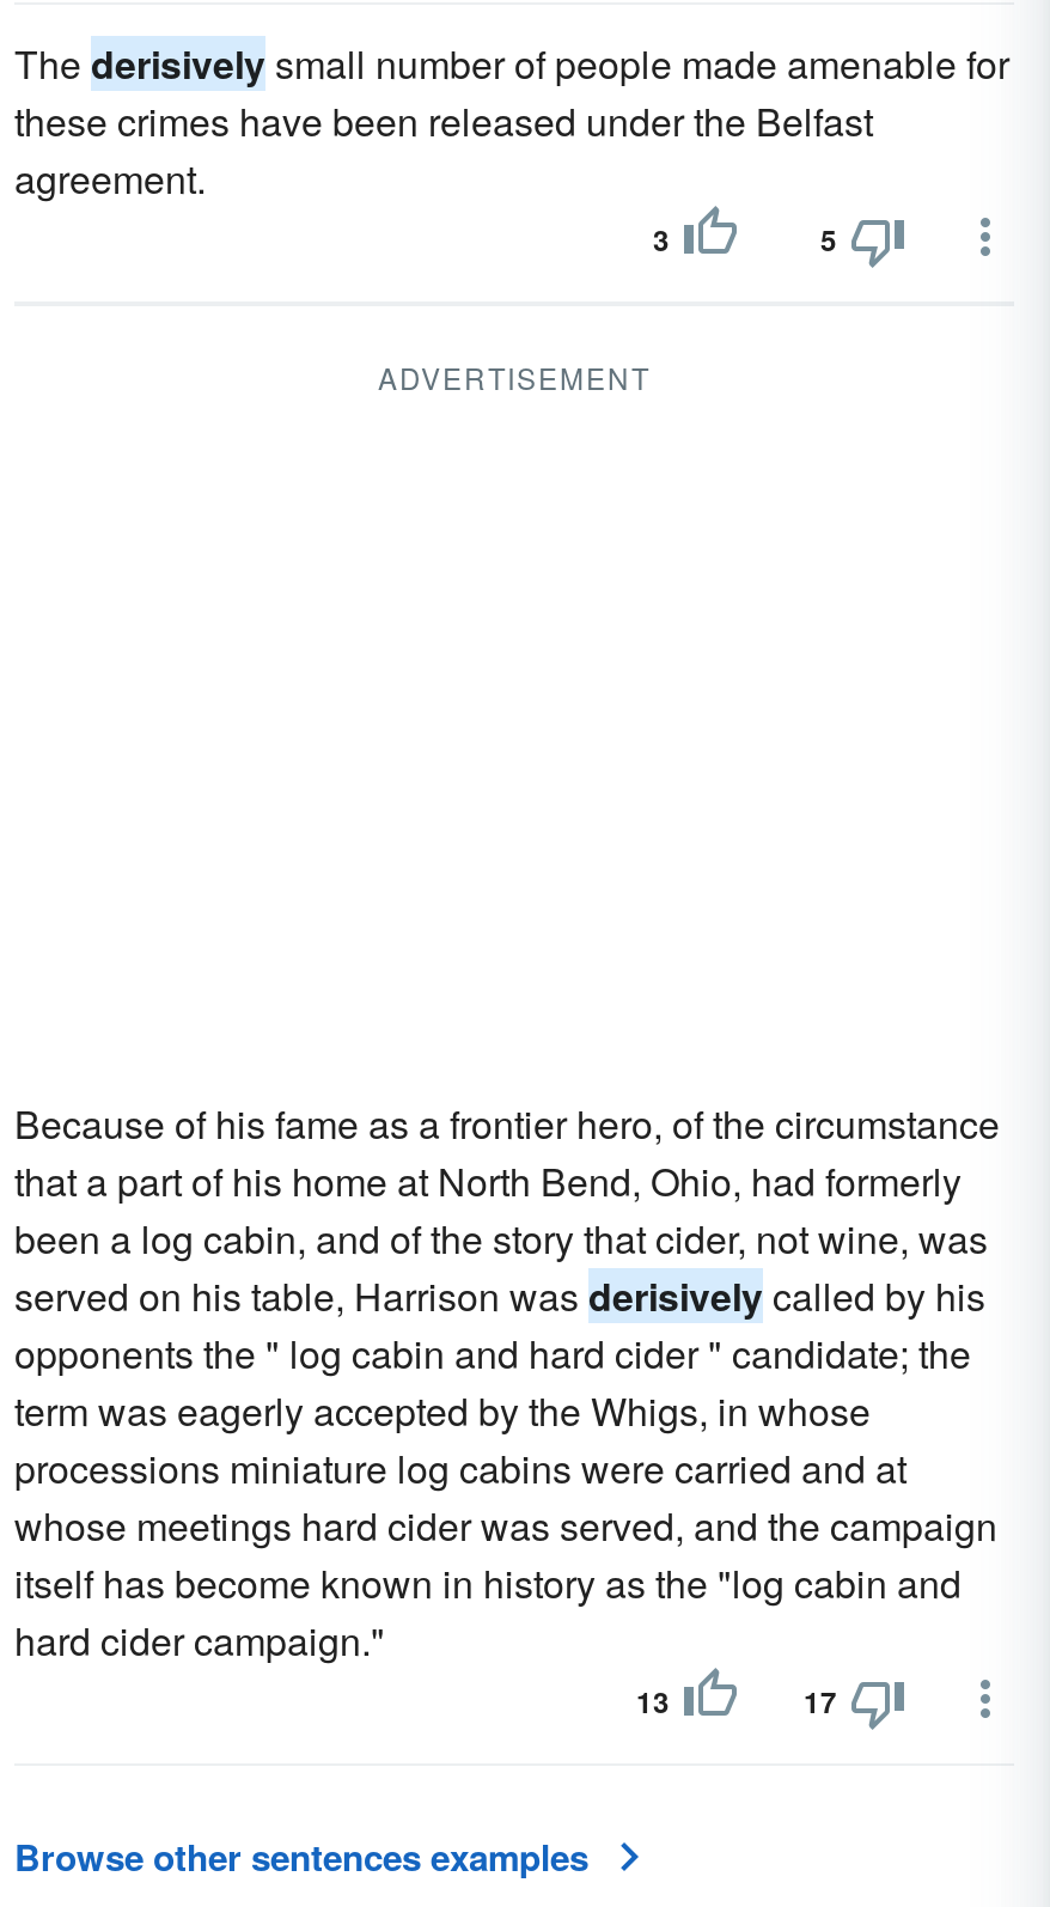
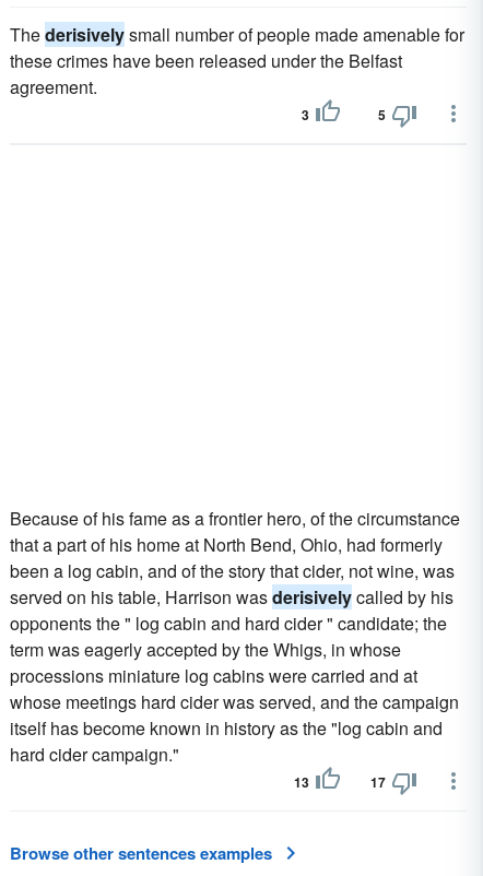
- ADVERTISEMENT
